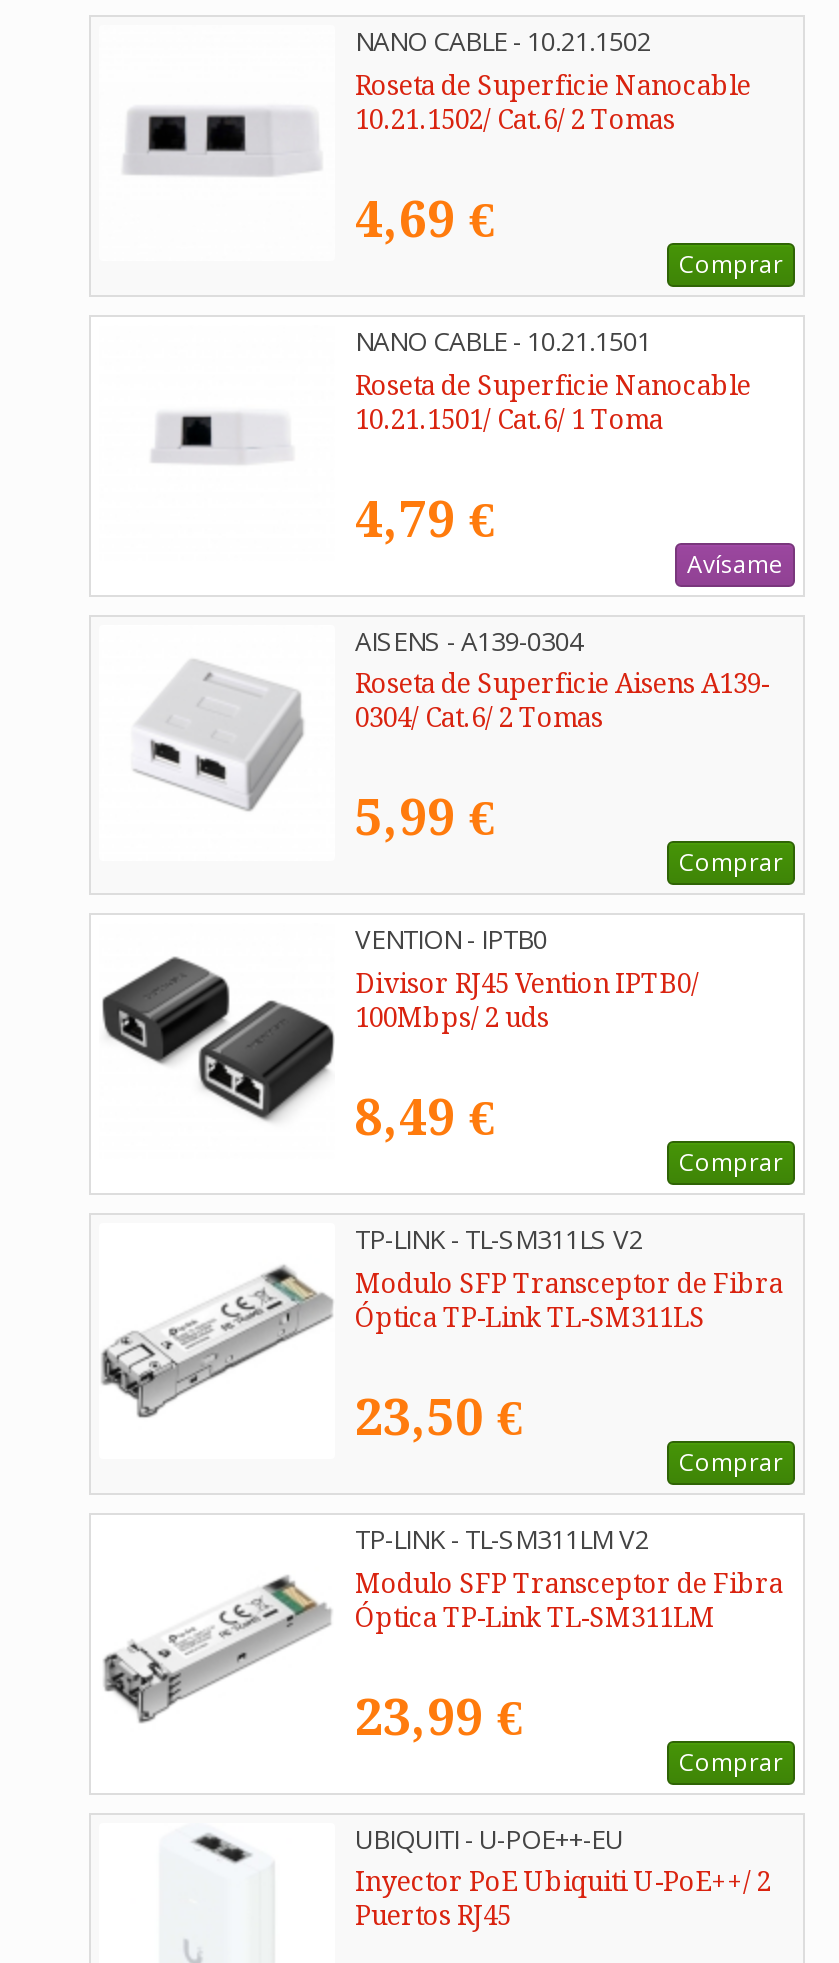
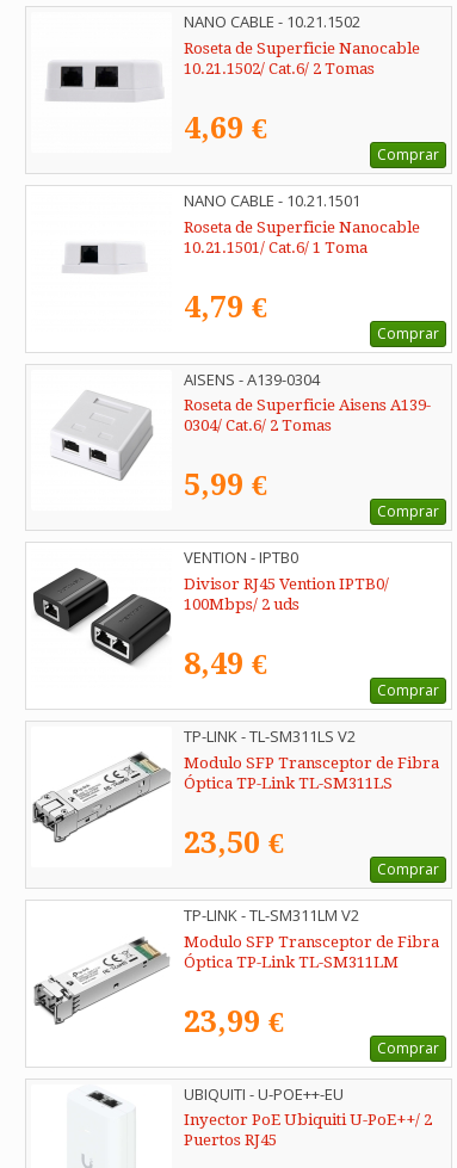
- Avísame
+ Comprar
